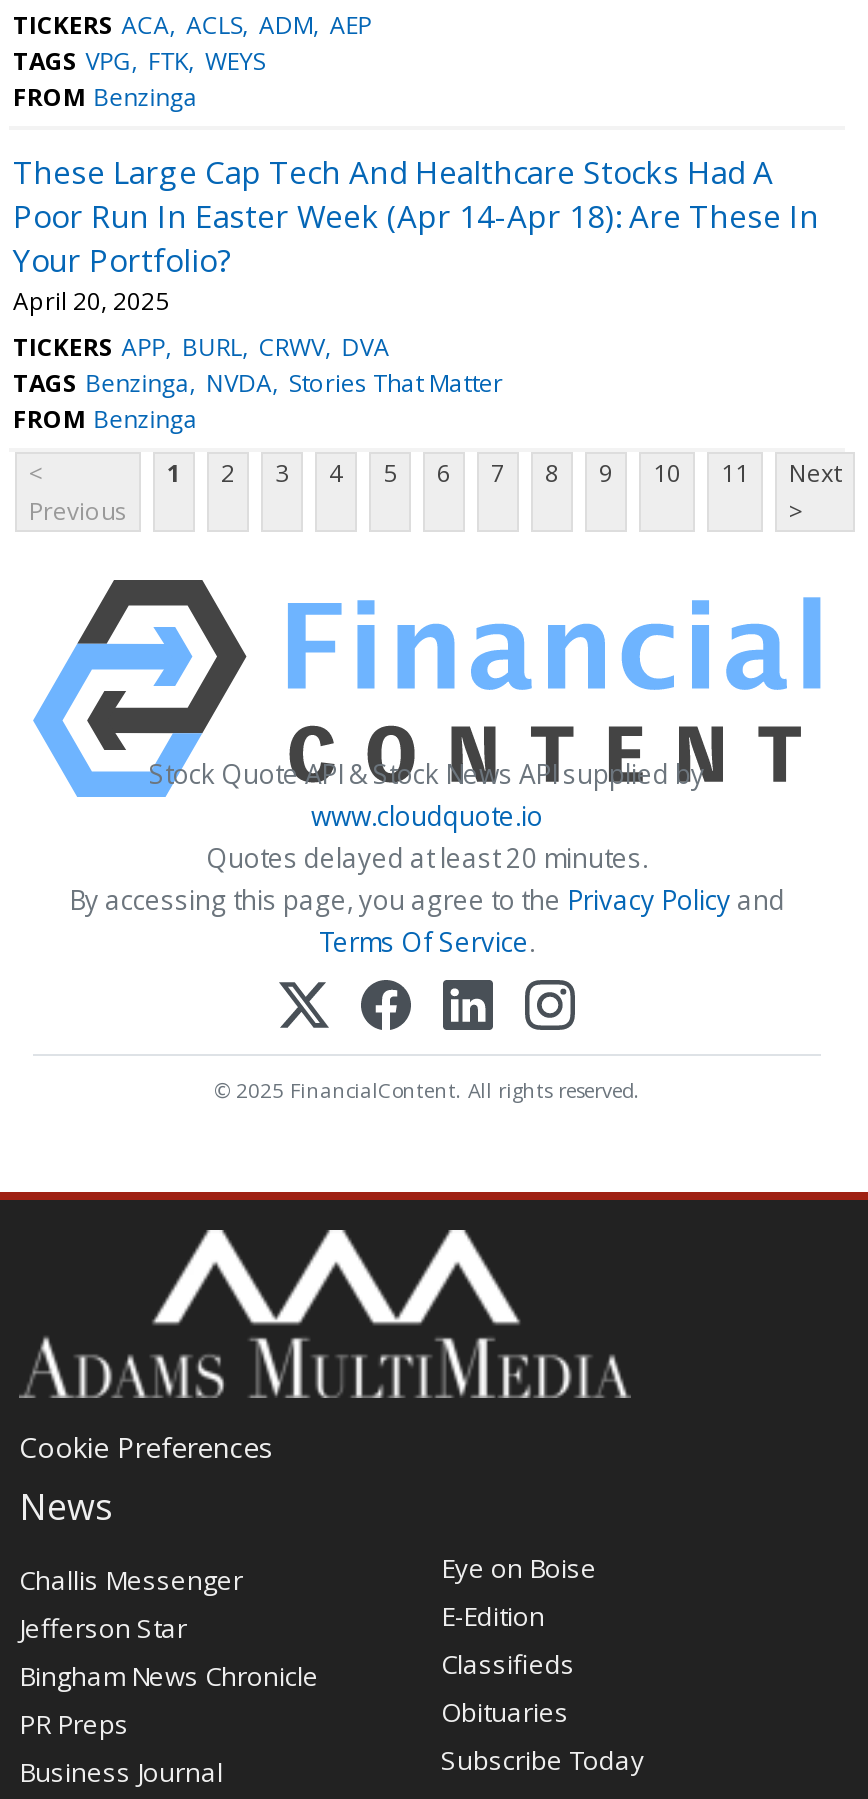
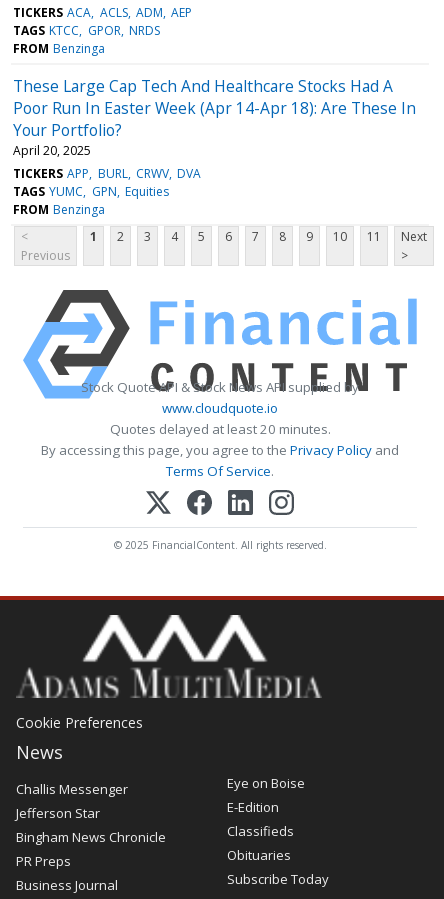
- TAGS VPG FTK WEYS
+ TAGS KTCC GPOR NRDS

- TAGS Benzinga NVDA Stories That Matter
+ TAGS YUMC GPN Equities
